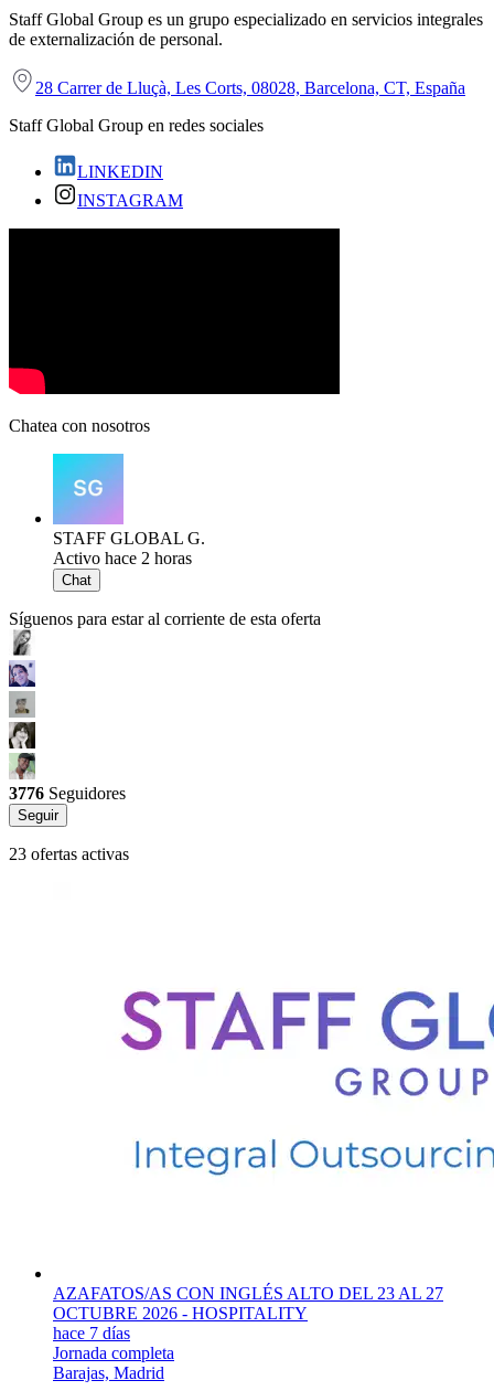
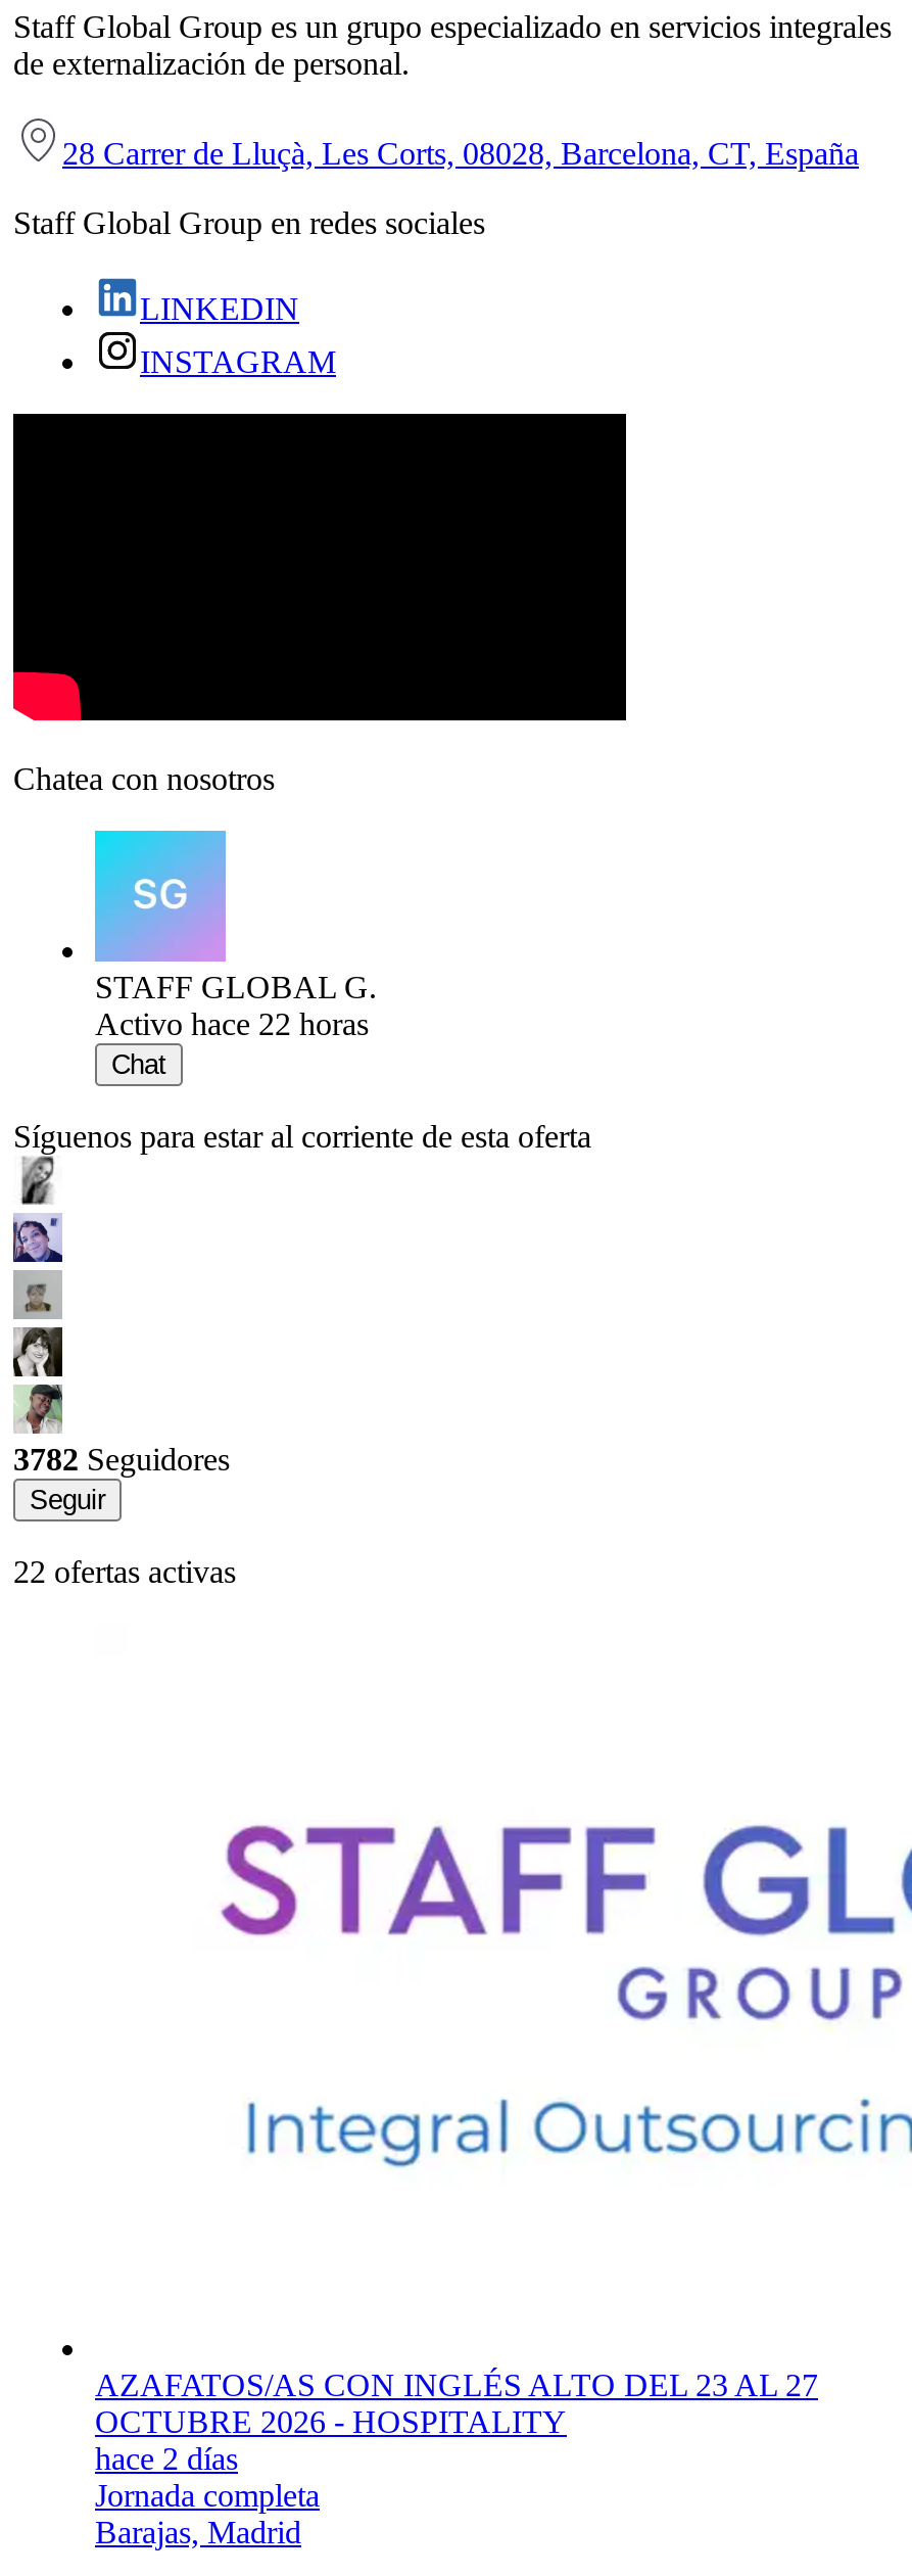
- Activo hace 2 horas
+ Activo hace 22 horas

- 3776 Seguidores
+ 3782 Seguidores

- 23 ofertas activas
+ 22 ofertas activas

- hace 7 días
+ hace 2 días
